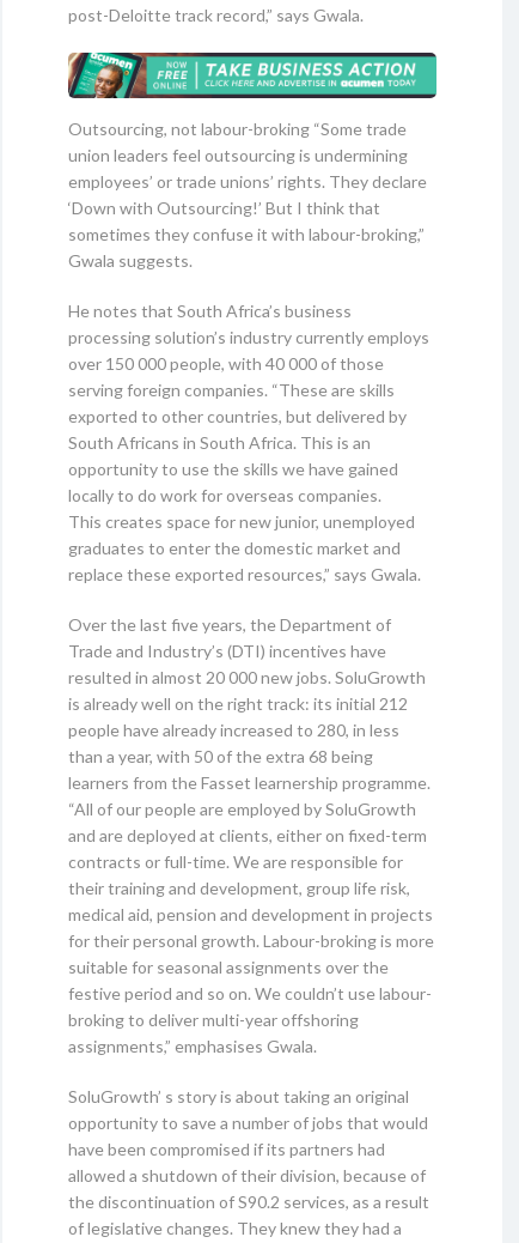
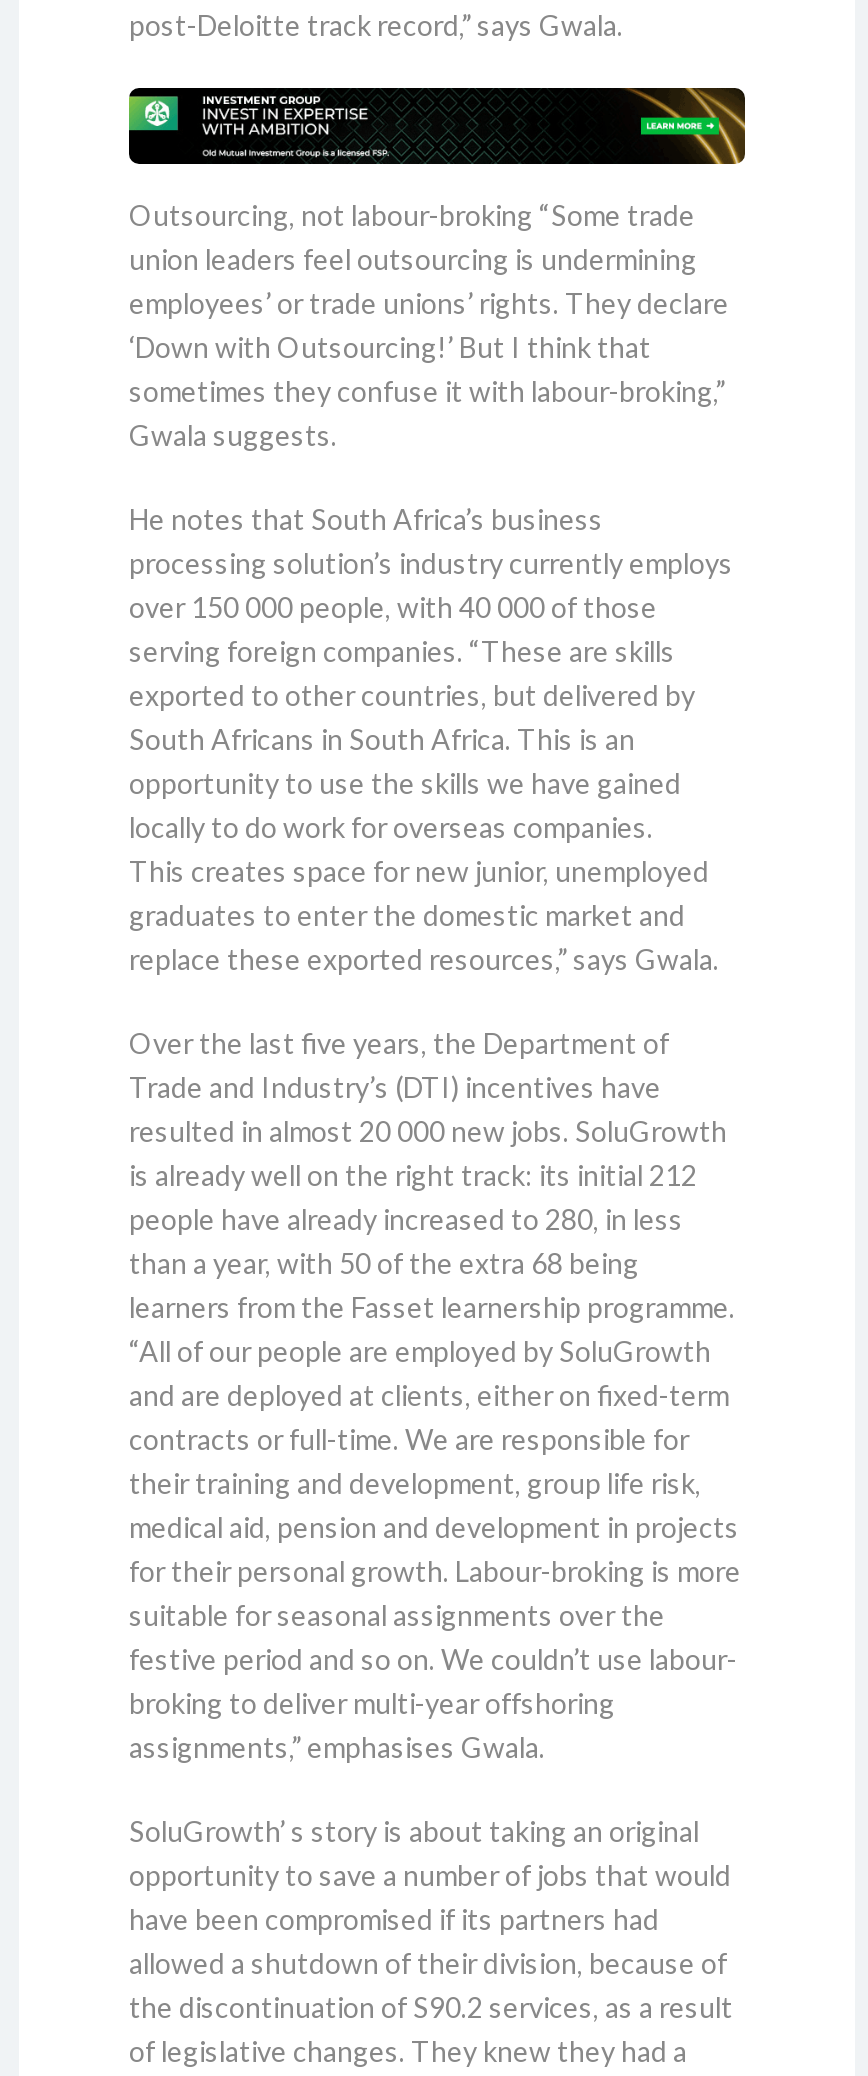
- [image]
+ [image]
